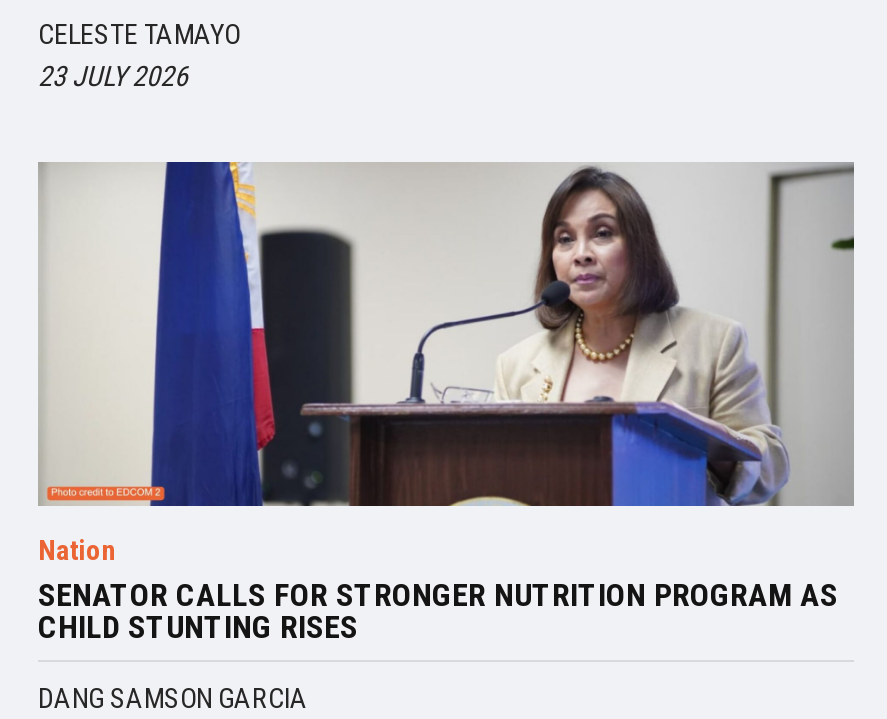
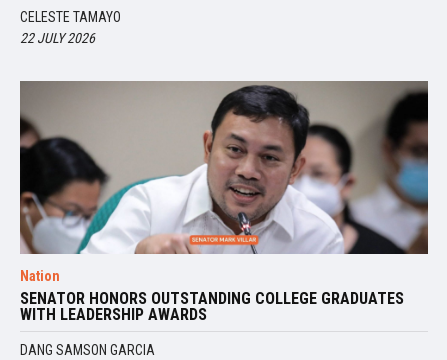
- 23 JULY 2026
+ 22 JULY 2026

- [image]
- SENATOR CALLS FOR STRONGER NUTRITION PROGRAM AS
- CHILD STUNTING RISES
+ [image]
+ SENATOR HONORS OUTSTANDING COLLEGE GRADUATES
+ WITH LEADERSHIP AWARDS
